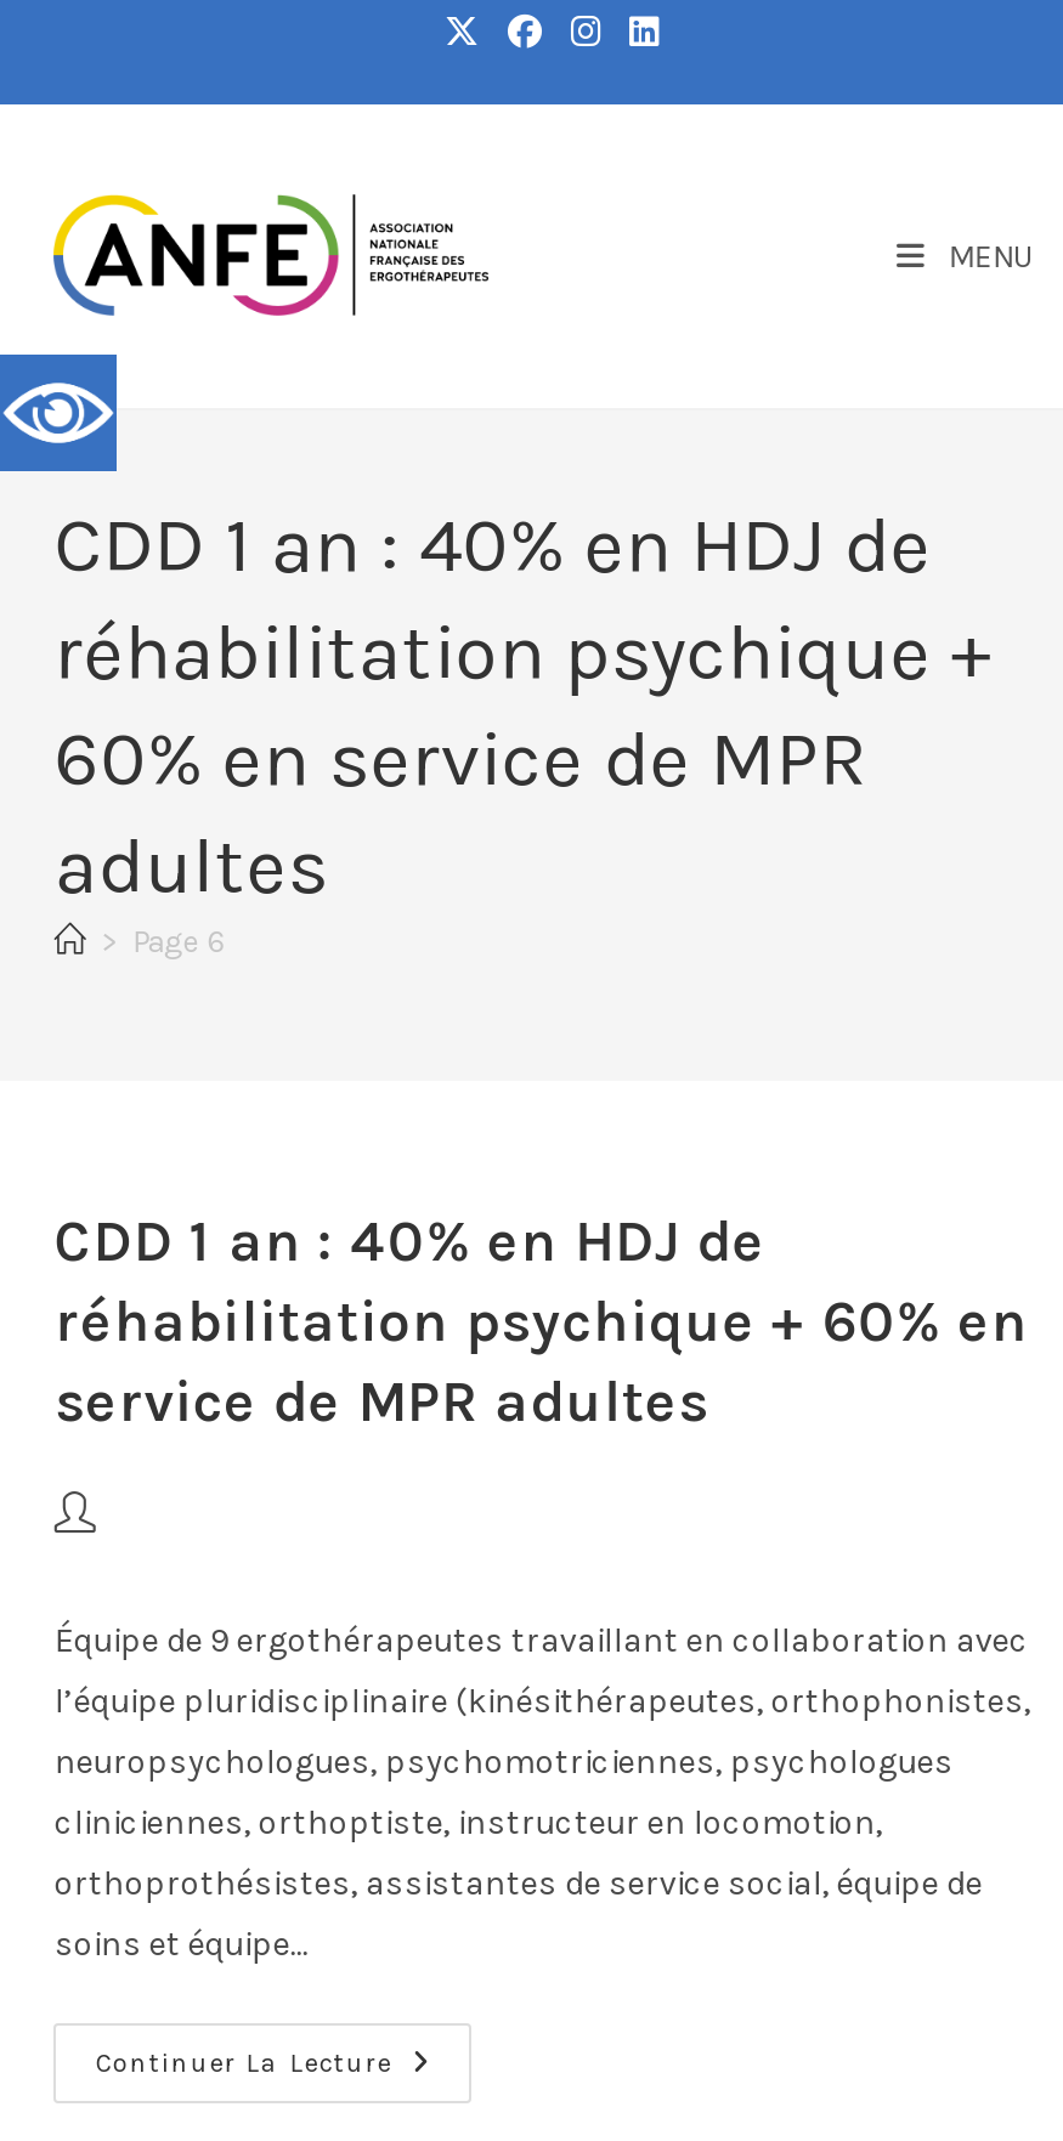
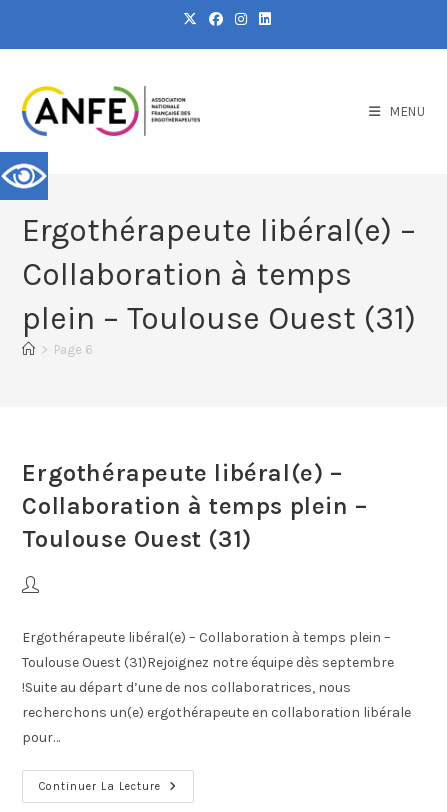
- CDD 1 an : 40% en HDJ de
- réhabilitation psychique +
- 60% en service de MPR
- adultes
+ Ergothérapeute libéral(e) –
+ Collaboration à temps
+ plein – Toulouse Ouest (31)

- CDD 1 an : 40% en HDJ de
- réhabilitation psychique + 60% en
- service de MPR adultes
+ Ergothérapeute libéral(e) –
+ Collaboration à temps plein –
+ Toulouse Ouest (31)

- Équipe de 9 ergothérapeutes travaillant en collaboration avec
- l’équipe pluridisciplinaire (kinésithérapeutes, orthophonistes,
- neuropsychologues, psychomotriciennes, psychologues
- cliniciennes, orthoptiste, instructeur en locomotion,
- orthoprothésistes, assistantes de service social, équipe de
- soins et équipe…
+ Ergothérapeute libéral(e) – Collaboration à temps plein –
+ Toulouse Ouest (31)Rejoignez notre équipe dès septembre
+ !Suite au départ d’une de nos collaboratrices, nous
+ recherchons un(e) ergothérapeute en collaboration libérale
+ pour…
